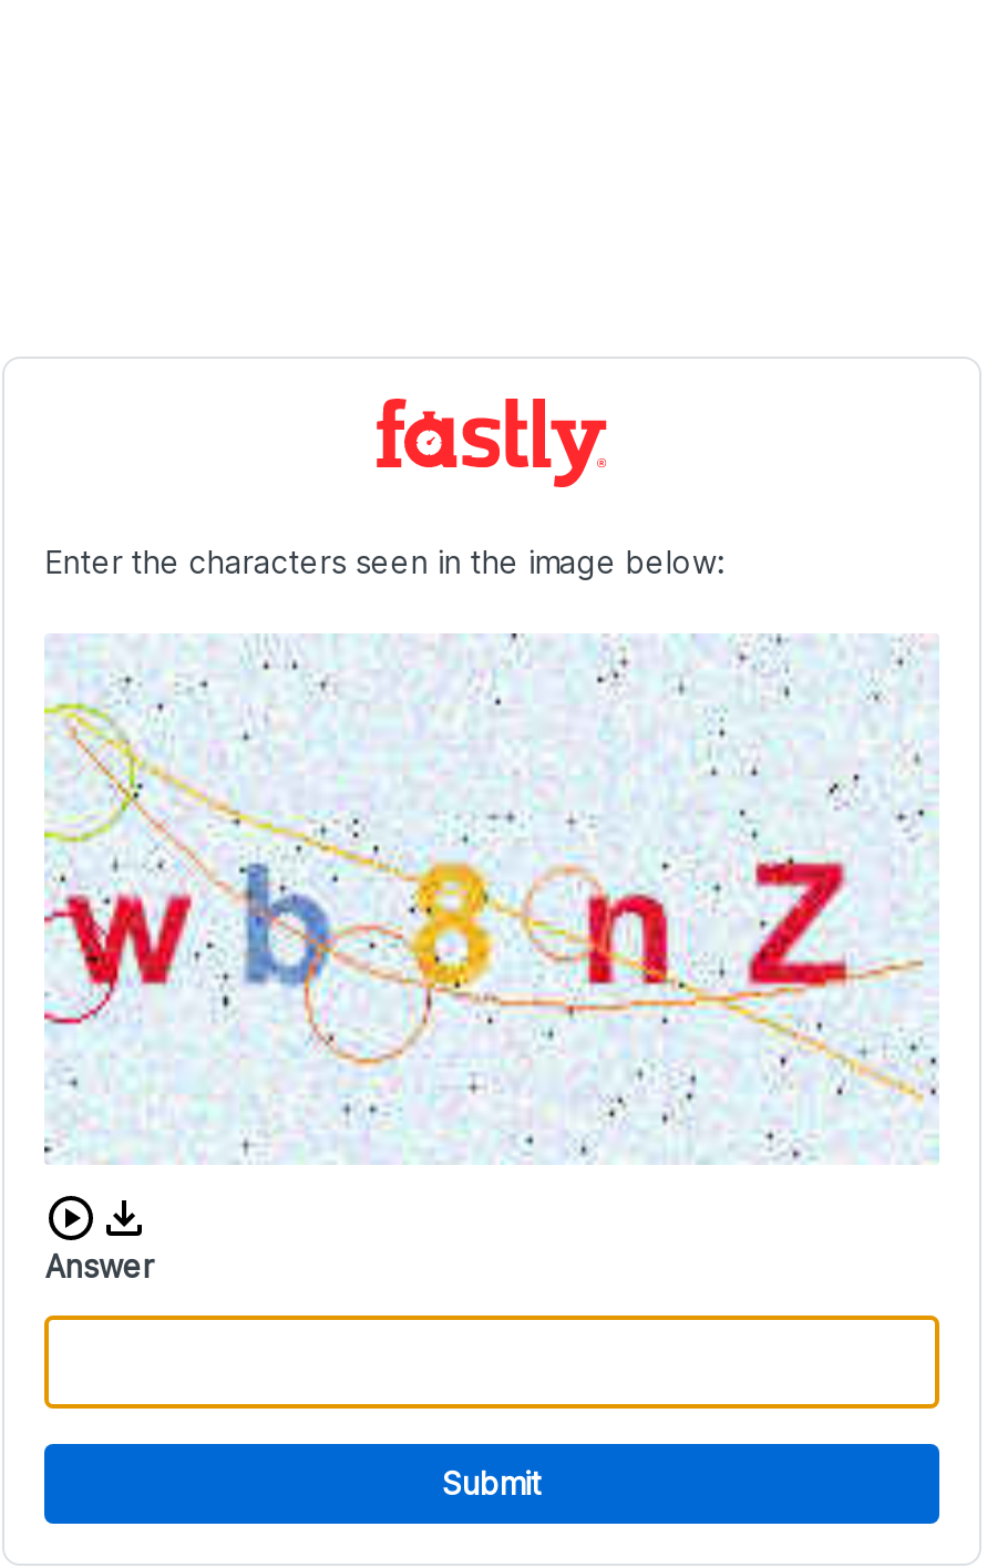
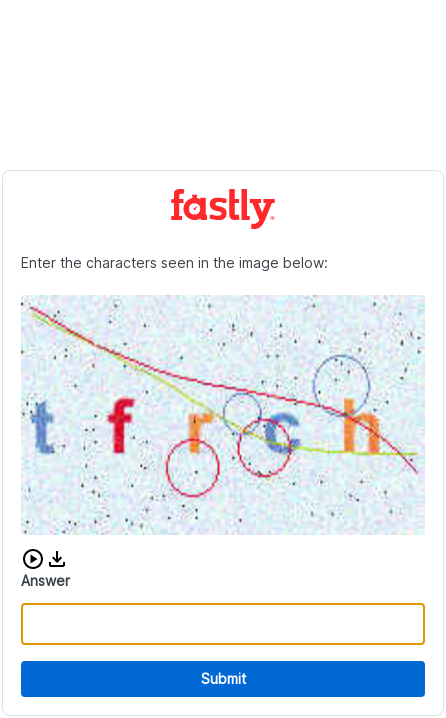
- [image]
+ [image]
